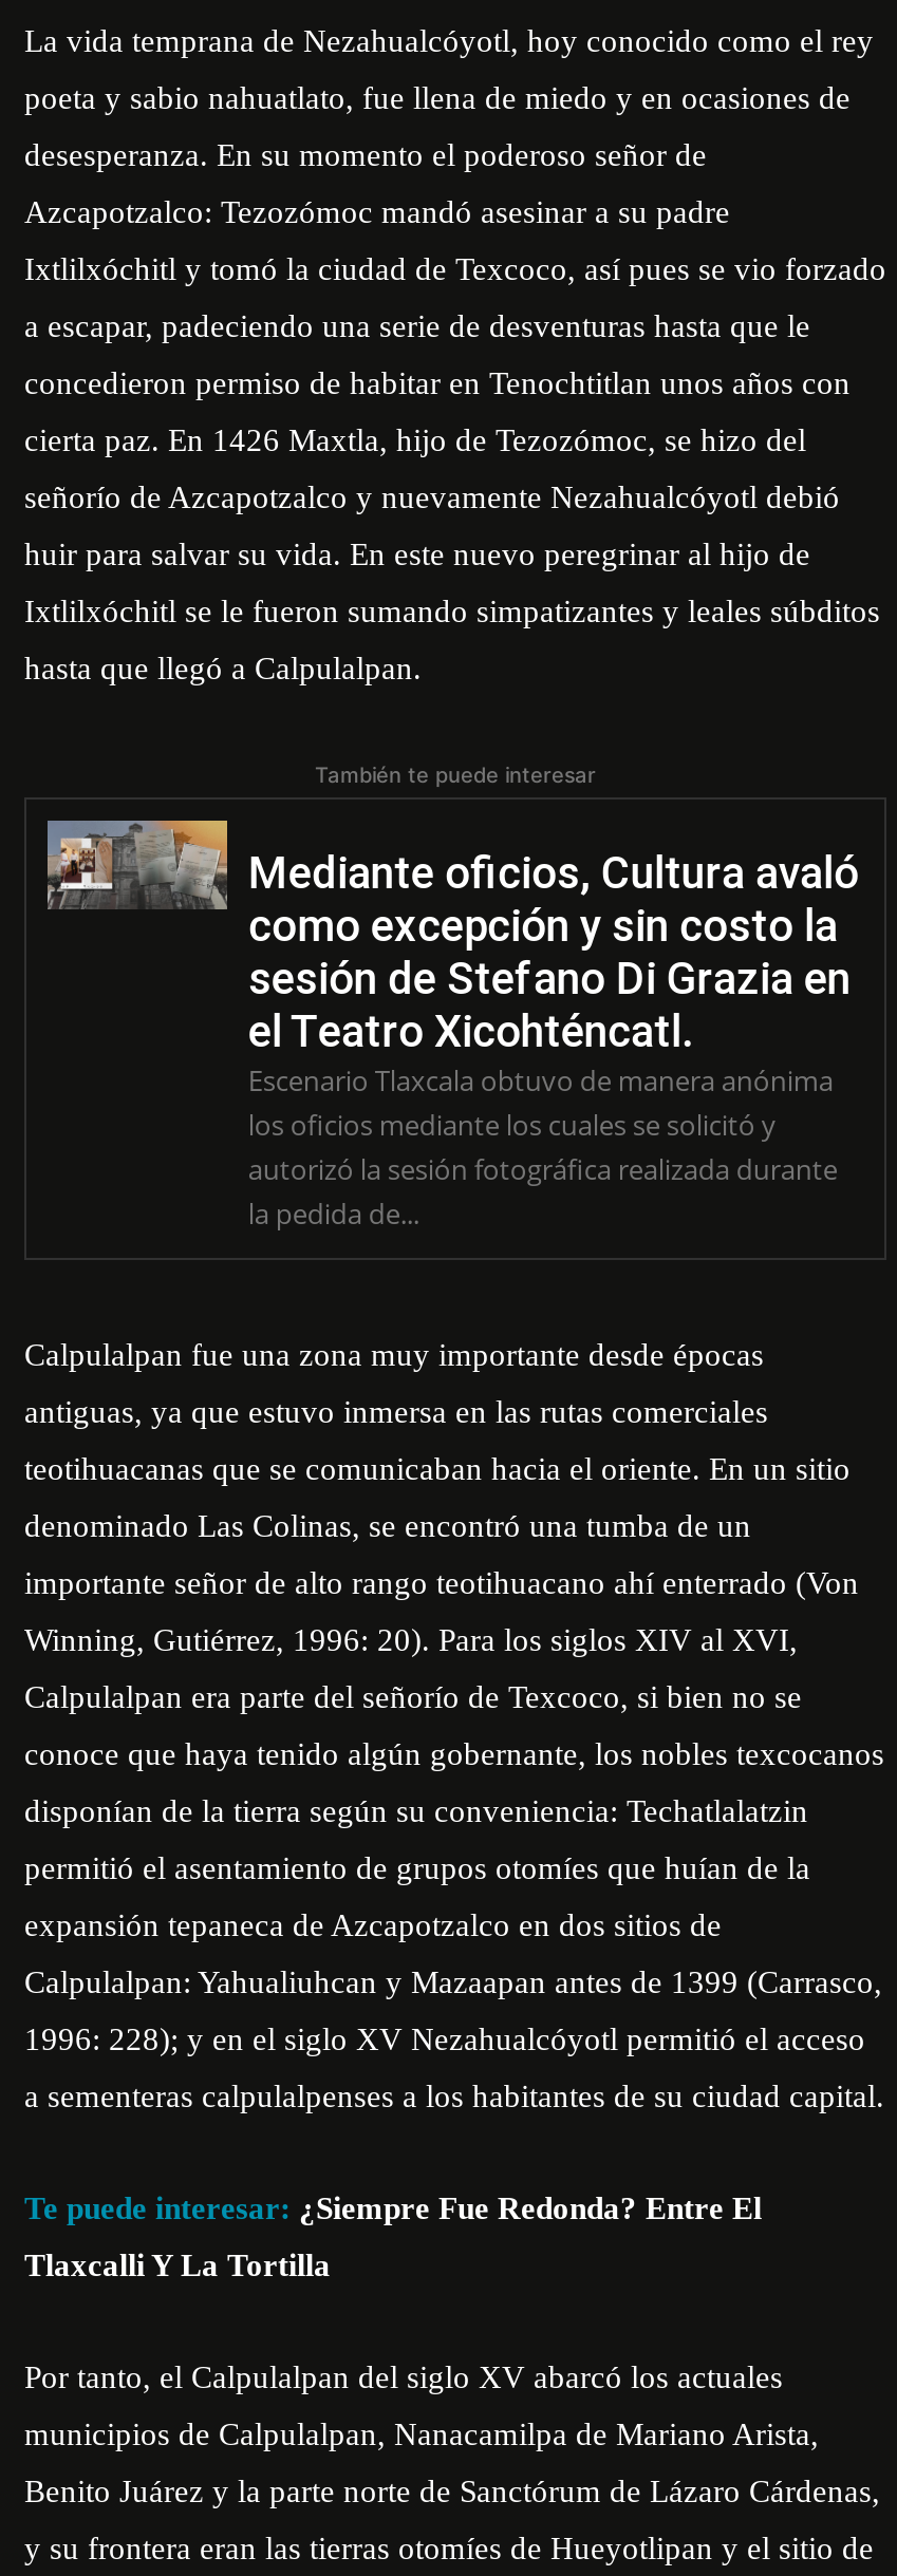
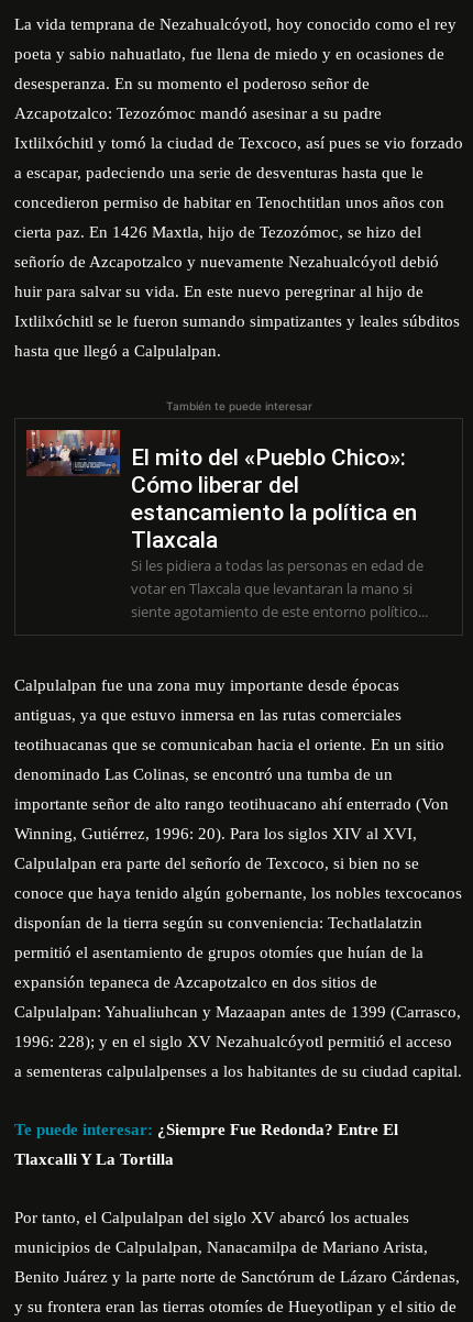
- [image]
- Mediante oficios, Cultura avaló
- como excepción y sin costo la
- sesión de Stefano Di Grazia en
- el Teatro Xicohténcatl.
- Escenario Tlaxcala obtuvo de manera anónima
- los oficios mediante los cuales se solicitó y
- autorizó la sesión fotográfica realizada durante
- la pedida de...
+ [image]
+ El mito del «Pueblo Chico»:
+ Cómo liberar del
+ estancamiento la política en
+ Tlaxcala
+ Si les pidiera a todas las personas en edad de
+ votar en Tlaxcala que levantaran la mano si
+ siente agotamiento de este entorno político...
